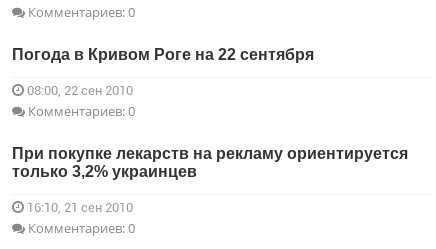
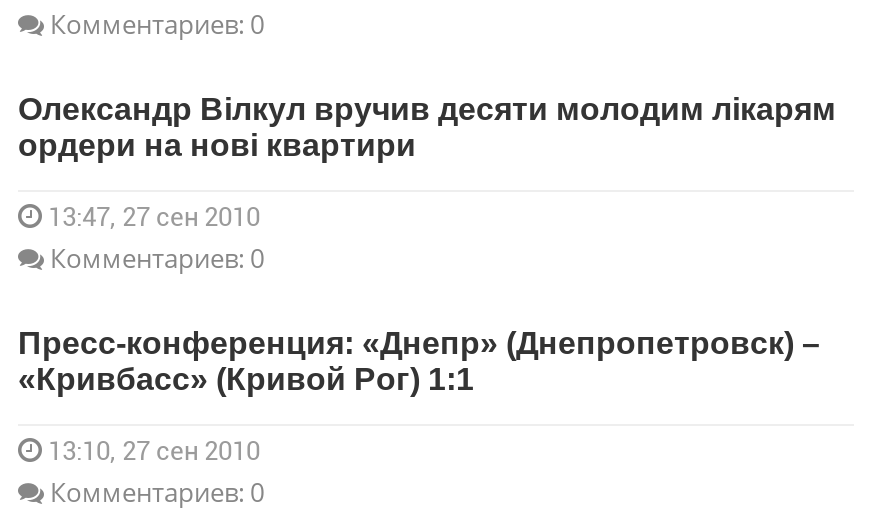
- Погода в Кривом Роге на 22 сентября
+ Олександр Вілкул вручив десяти молодим лікарям
+ ордери на нові квартири

- 08:00, 22 сен 2010
+ 13:47, 27 сен 2010

- При покупке лекарств на рекламу ориентируется
- только 3,2% украинцев
+ Пресс-конференция: «Днепр» (Днепропетровск) –
+ «Кривбасс» (Кривой Рог) 1:1

- 16:10, 21 сен 2010
+ 13:10, 27 сен 2010
